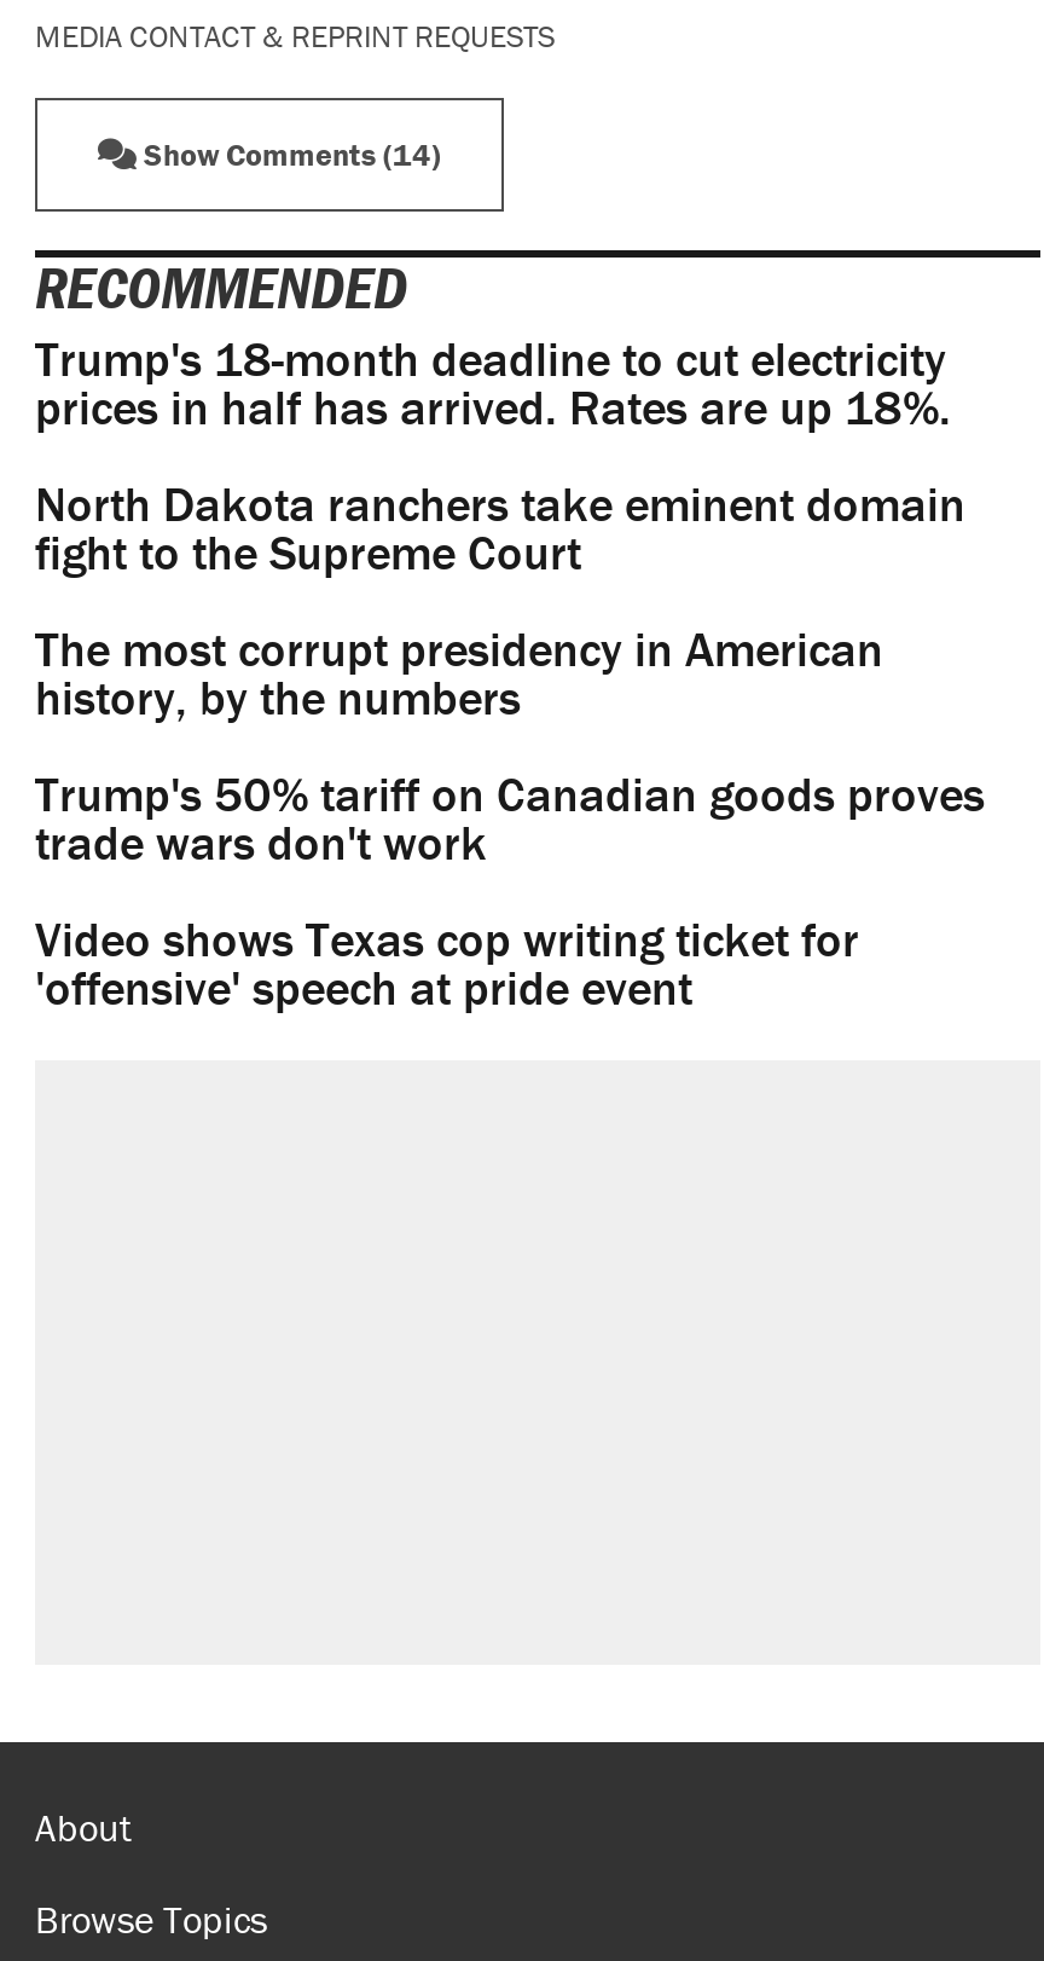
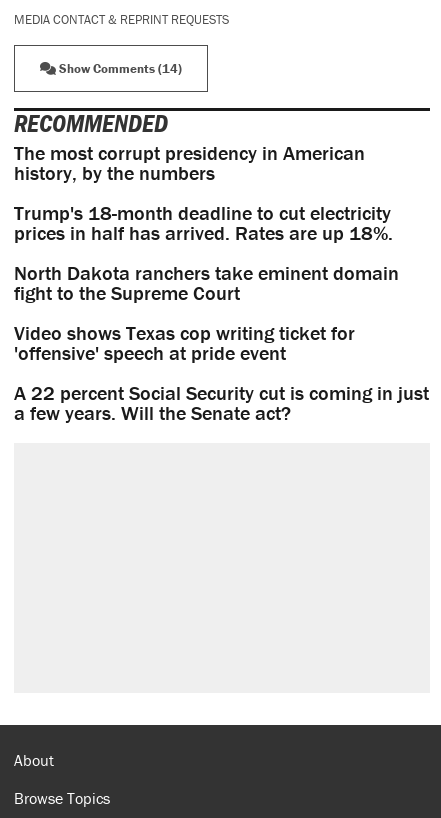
moved down: Trump's 18-month deadline to cut electricity | prices in half has arrived. Rates are up 18%. | North Dakota ranchers take eminent domain | fight to the Supreme Court

moved up: The most corrupt presidency in American | history, by the numbers

- Trump's 50% tariff on Canadian goods proves
- trade wars don't work

moved up: Video shows Texas cop writing ticket for | 'offensive' speech at pride event

+ A 22 percent Social Security cut is coming in just
+ a few years. Will the Senate act?
